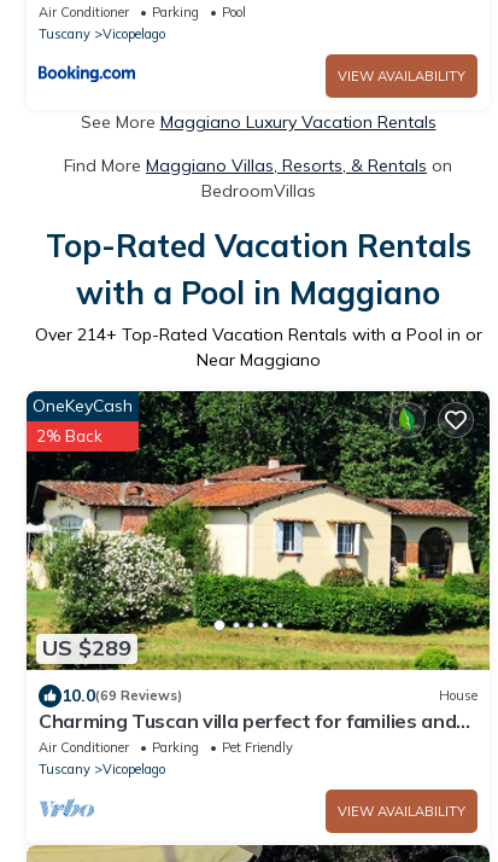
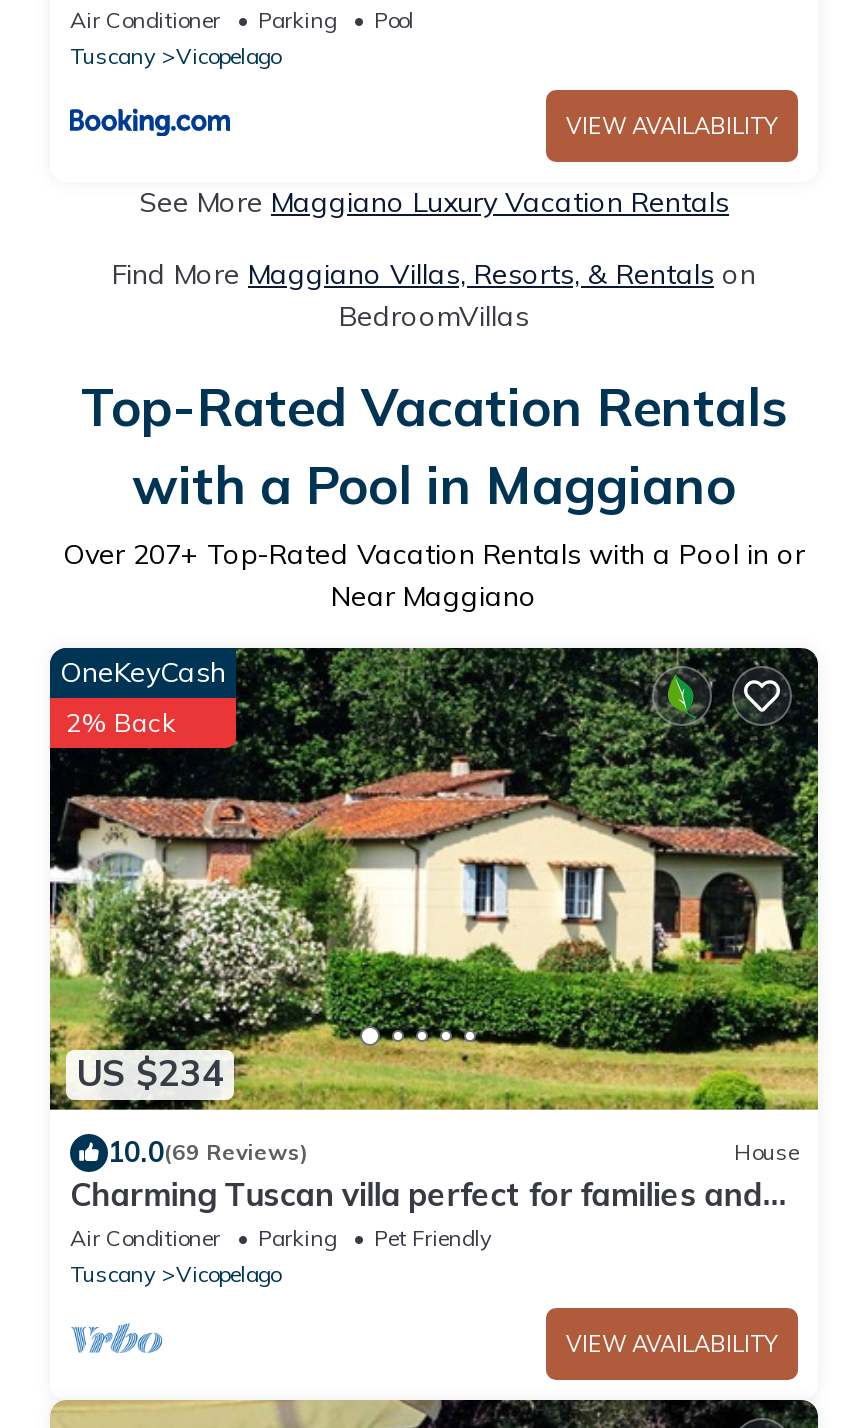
- Over 214+ Top-Rated Vacation Rentals with a Pool in or
+ Over 207+ Top-Rated Vacation Rentals with a Pool in or

- US $289
+ US $234
